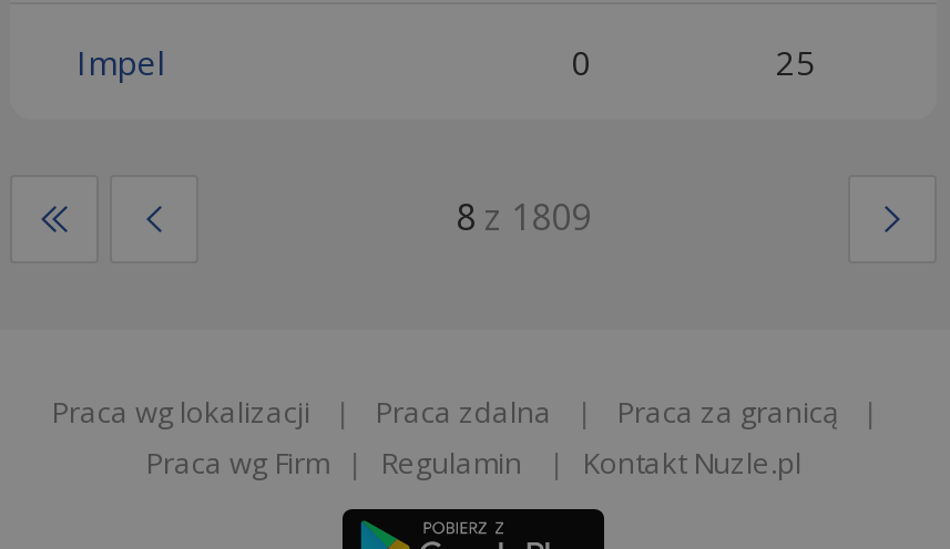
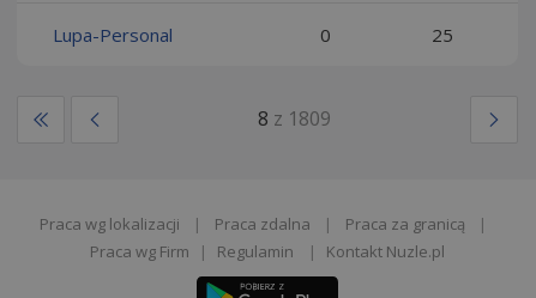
- Impel
+ Lupa-Personal
